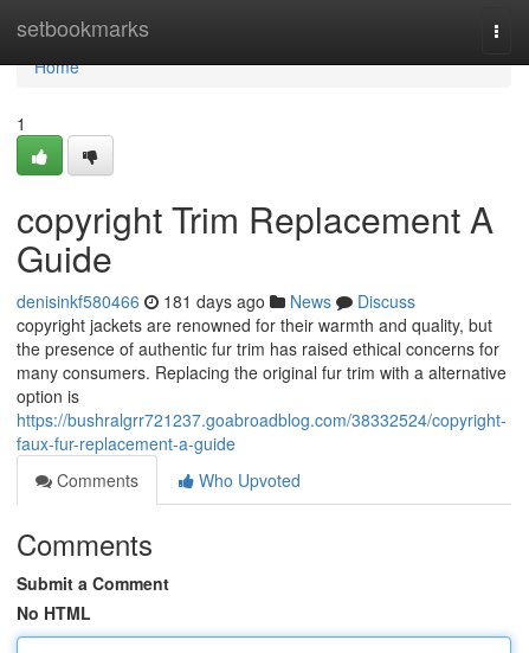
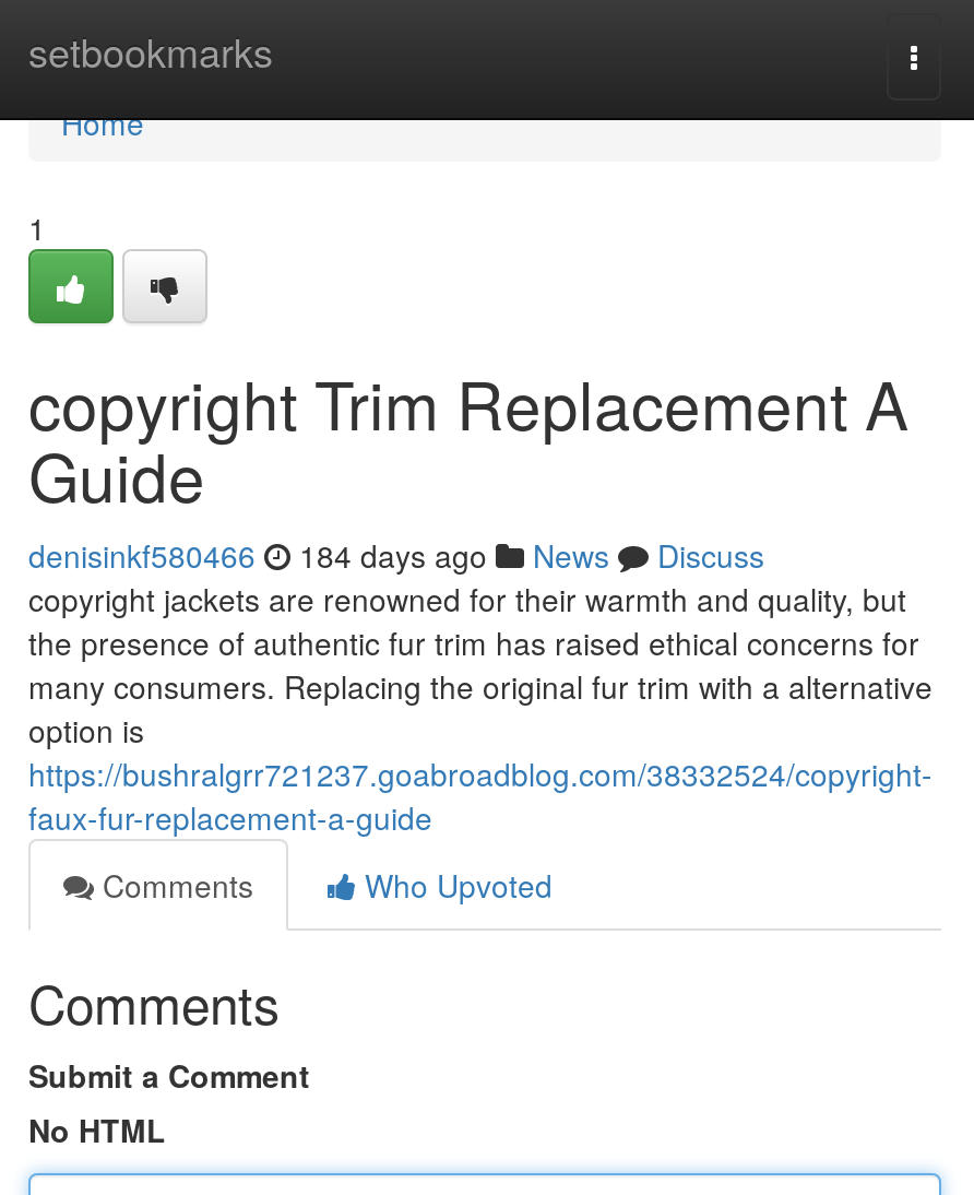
- denisinkf580466 181 days ago News Discuss
+ denisinkf580466 184 days ago News Discuss
